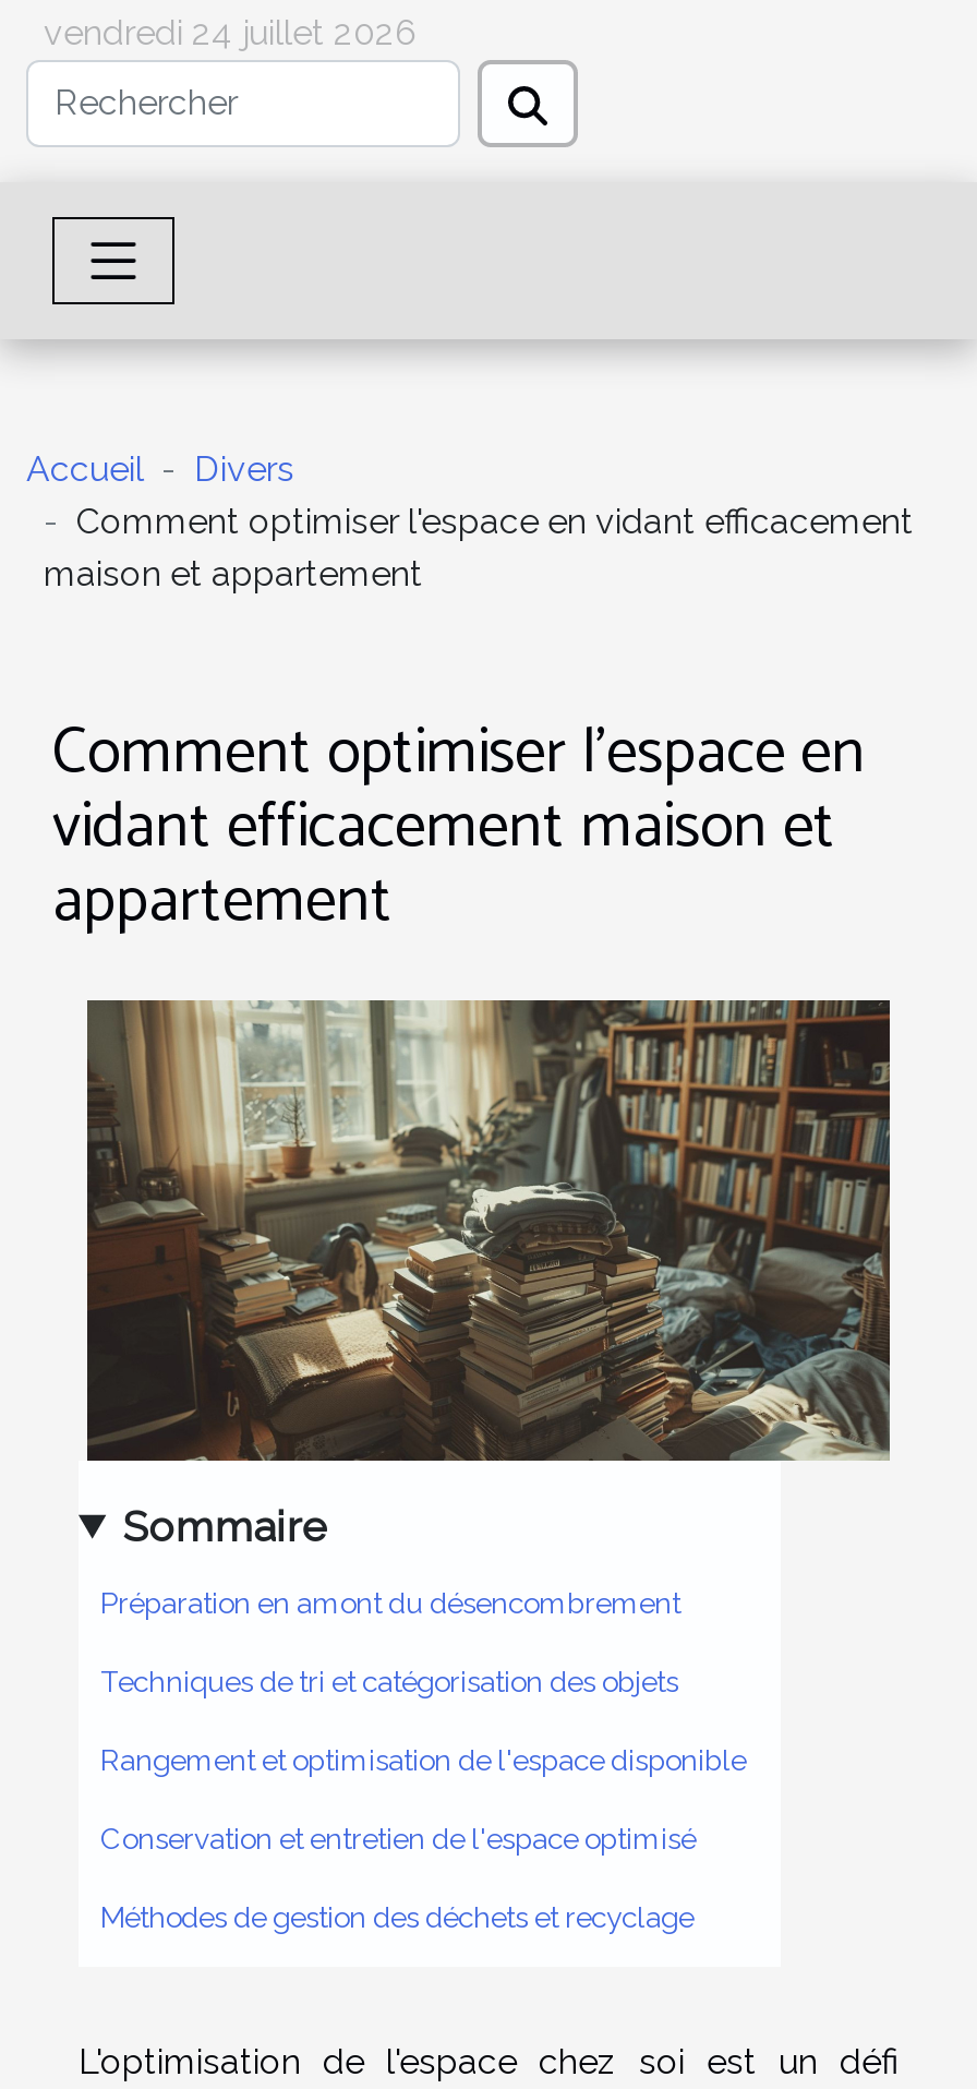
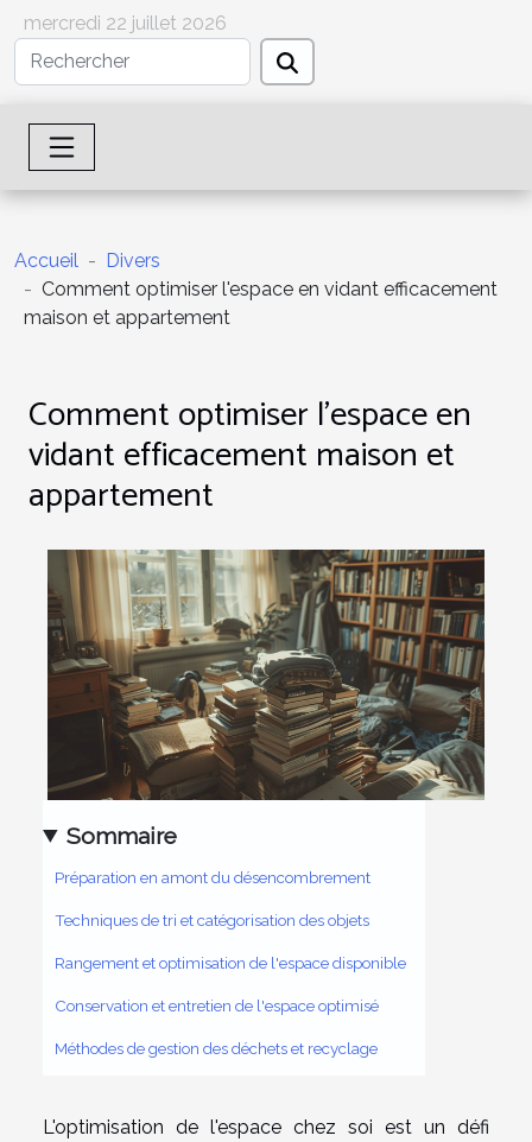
- vendredi 24 juillet 2026
+ mercredi 22 juillet 2026
